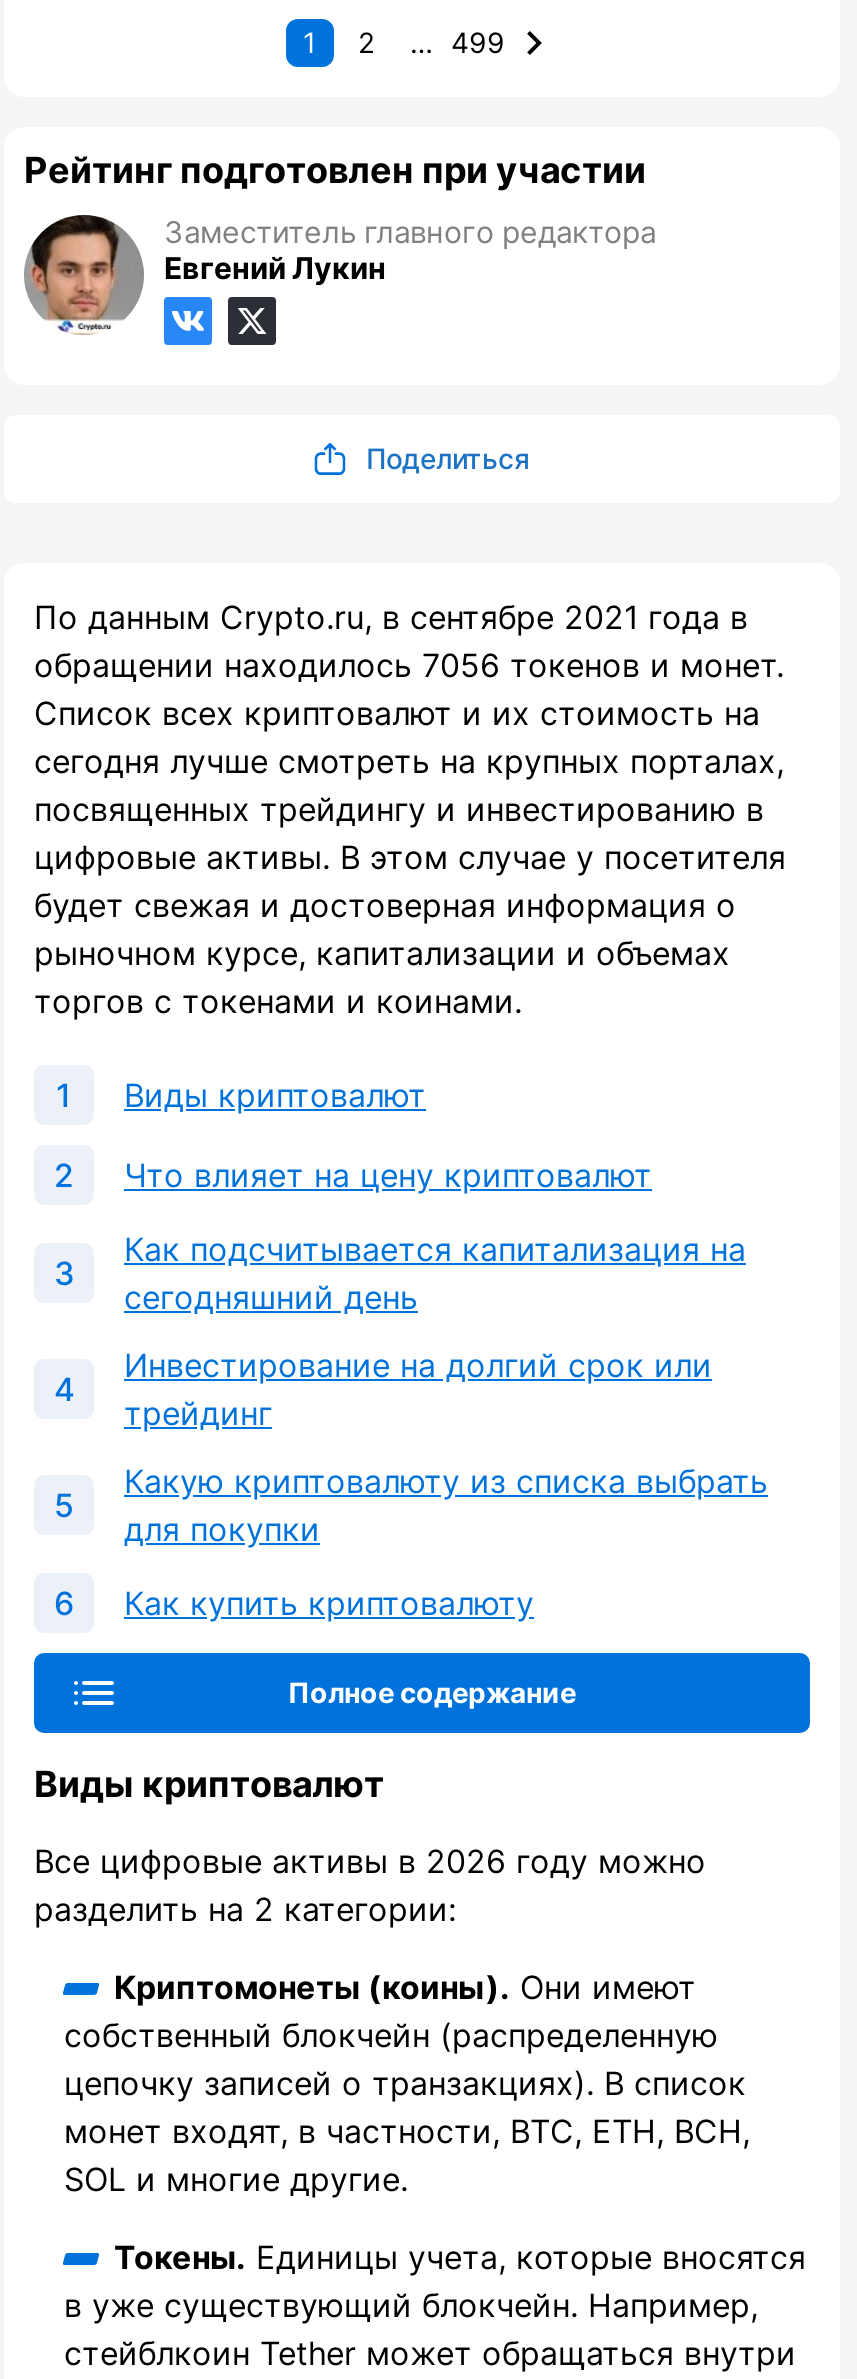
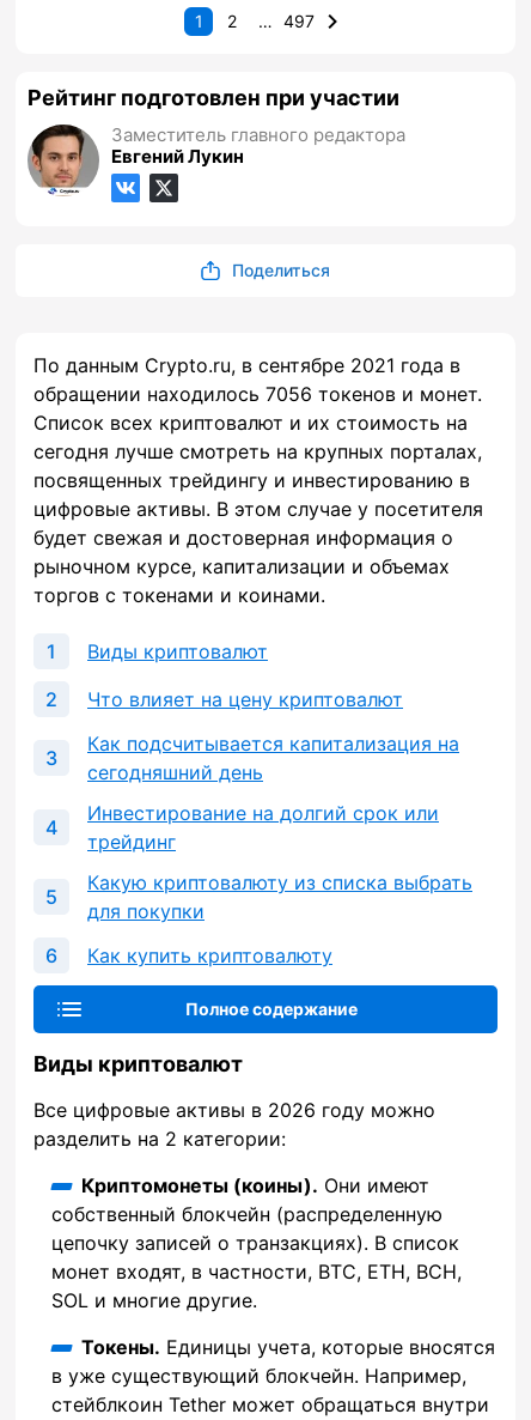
- 1 2 … 499
+ 1 2 … 497
